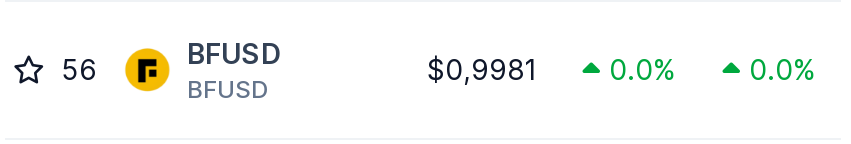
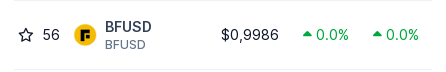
- $0,9981
+ $0,9986
